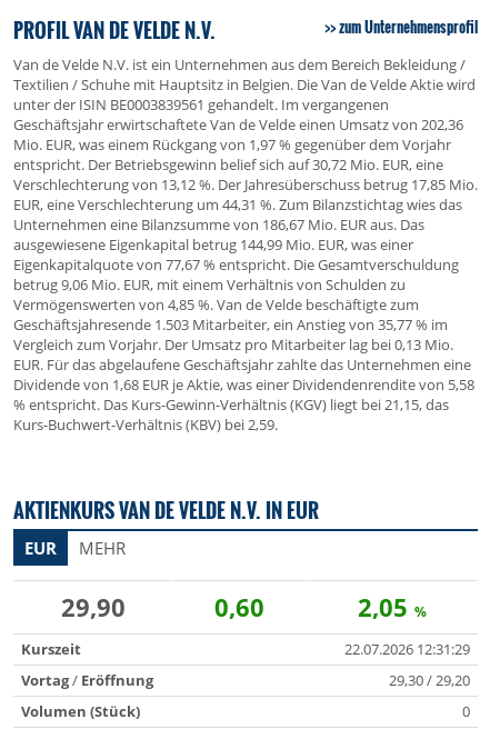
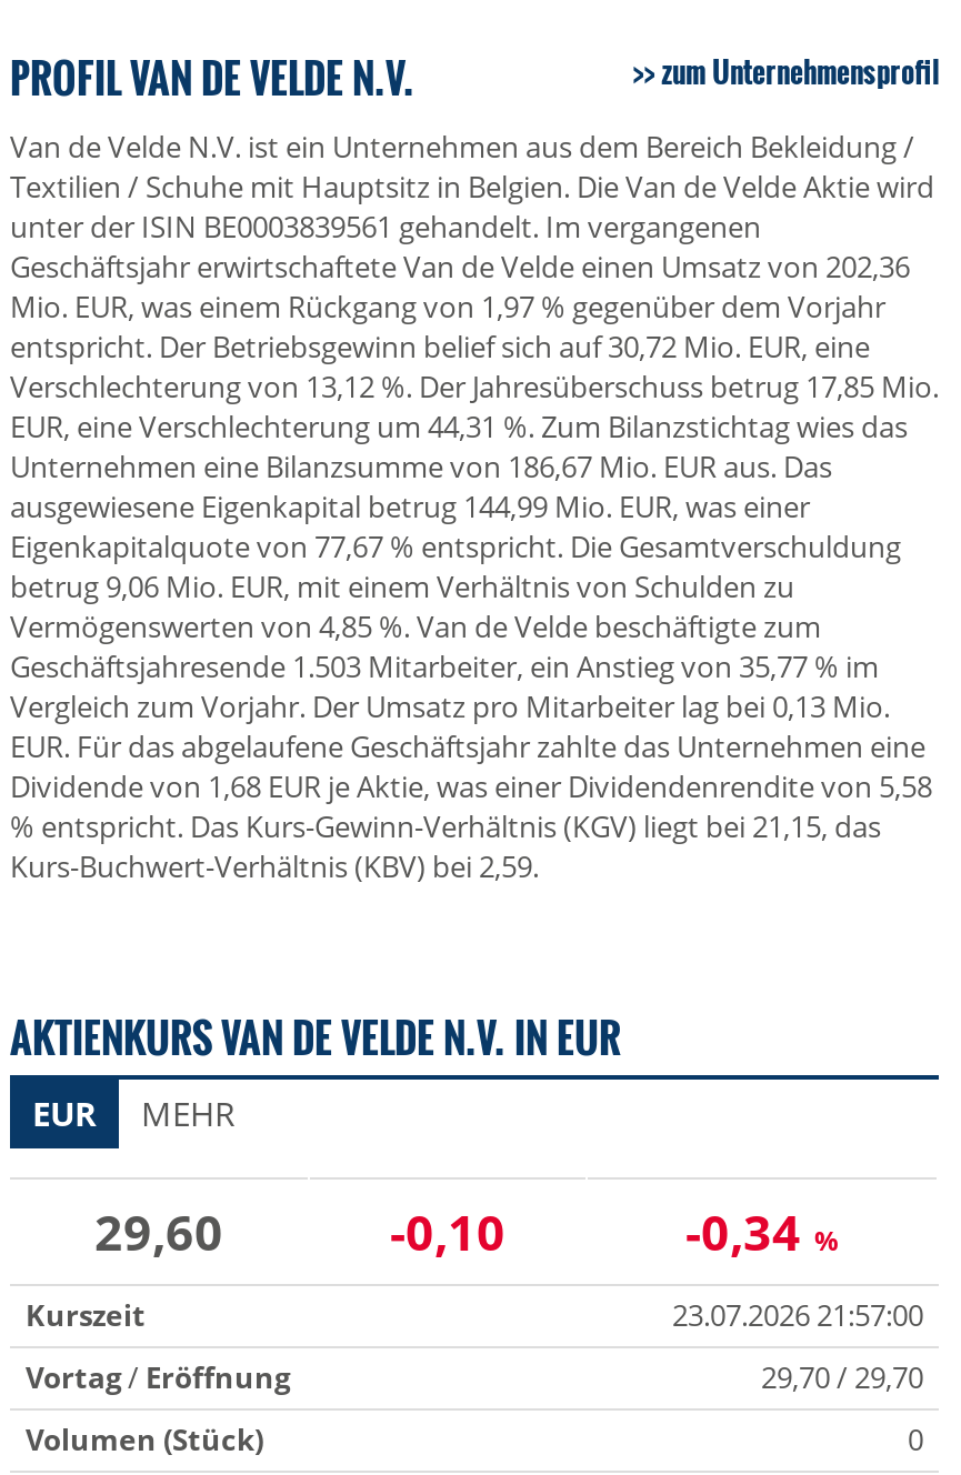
- 29,90
+ 29,60

- 0,60
+ -0,10

- 2,05%
+ -0,34%

- 22.07.2026 12:31:29
+ 23.07.2026 21:57:00

- 29,30 / 29,20
+ 29,70 / 29,70
